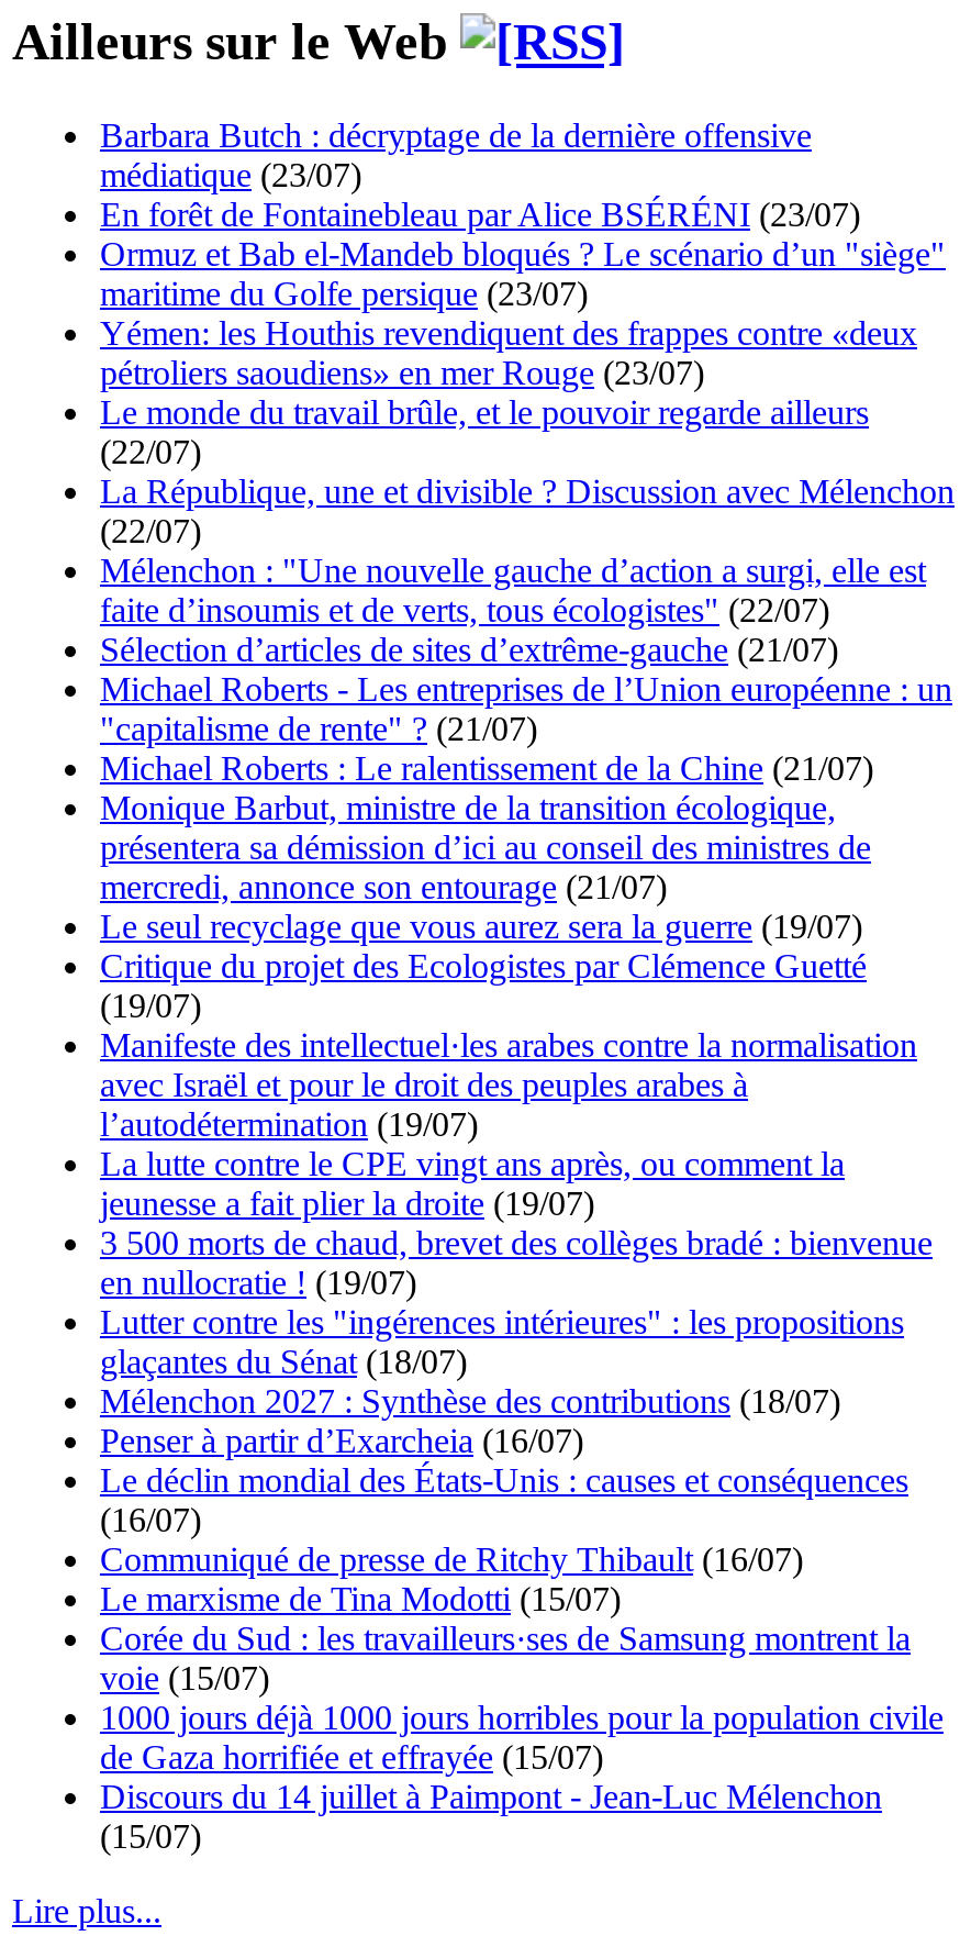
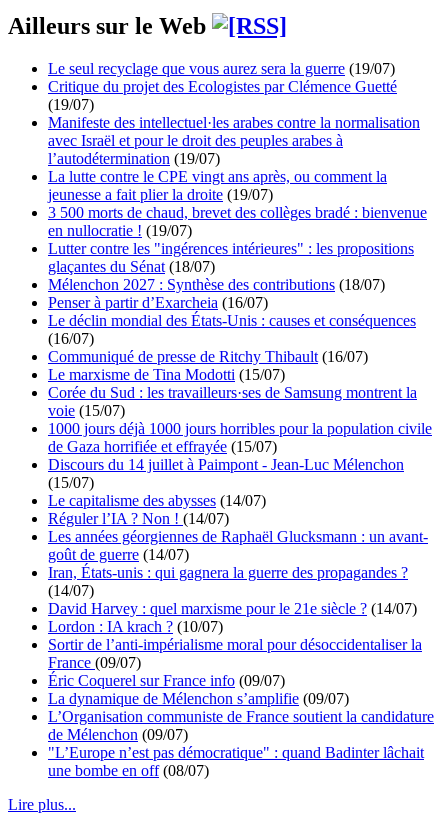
- Barbara Butch : décryptage de la dernière offensive
- médiatique (23/07)
- En forêt de Fontainebleau par Alice BSÉRÉNI (23/07)
- Ormuz et Bab el-Mandeb bloqués ? Le scénario d’un "siège"
- maritime du Golfe persique (23/07)
- Yémen: les Houthis revendiquent des frappes contre «deux
- pétroliers saoudiens» en mer Rouge (23/07)
- Le monde du travail brûle, et le pouvoir regarde ailleurs
- (22/07)
- La République, une et divisible ? Discussion avec Mélenchon
- (22/07)
- Mélenchon : "Une nouvelle gauche d’action a surgi, elle est
- faite d’insoumis et de verts, tous écologistes" (22/07)
- Sélection d’articles de sites d’extrême-gauche (21/07)
- Michael Roberts - Les entreprises de l’Union européenne : un
- "capitalisme de rente" ? (21/07)
- Michael Roberts : Le ralentissement de la Chine (21/07)
- Monique Barbut, ministre de la transition écologique,
- présentera sa démission d’ici au conseil des ministres de
- mercredi, annonce son entourage (21/07)

moved up: Le seul recyclage que vous aurez sera la guerre (19/07) | Critique du projet des Ecologistes par Clémence Guetté | (19/07) | ... | Discours du 14 juillet à Paimpont - Jean-Luc Mélenchon | (15/07)

+ Le capitalisme des abysses (14/07)
+ Réguler l’IA ? Non ! (14/07)
+ Les années géorgiennes de Raphaël Glucksmann : un avant-
+ goût de guerre (14/07)
+ Iran, États-unis : qui gagnera la guerre des propagandes ?
+ (14/07)
+ David Harvey : quel marxisme pour le 21e siècle ? (14/07)
+ Lordon : IA krach ? (10/07)
+ Sortir de l’anti-impérialisme moral pour désoccidentaliser la
+ France (09/07)
+ Éric Coquerel sur France info (09/07)
+ La dynamique de Mélenchon s’amplifie (09/07)
+ L’Organisation communiste de France soutient la candidature
+ de Mélenchon (09/07)
+ "L’Europe n’est pas démocratique" : quand Badinter lâchait
+ une bombe en off (08/07)
